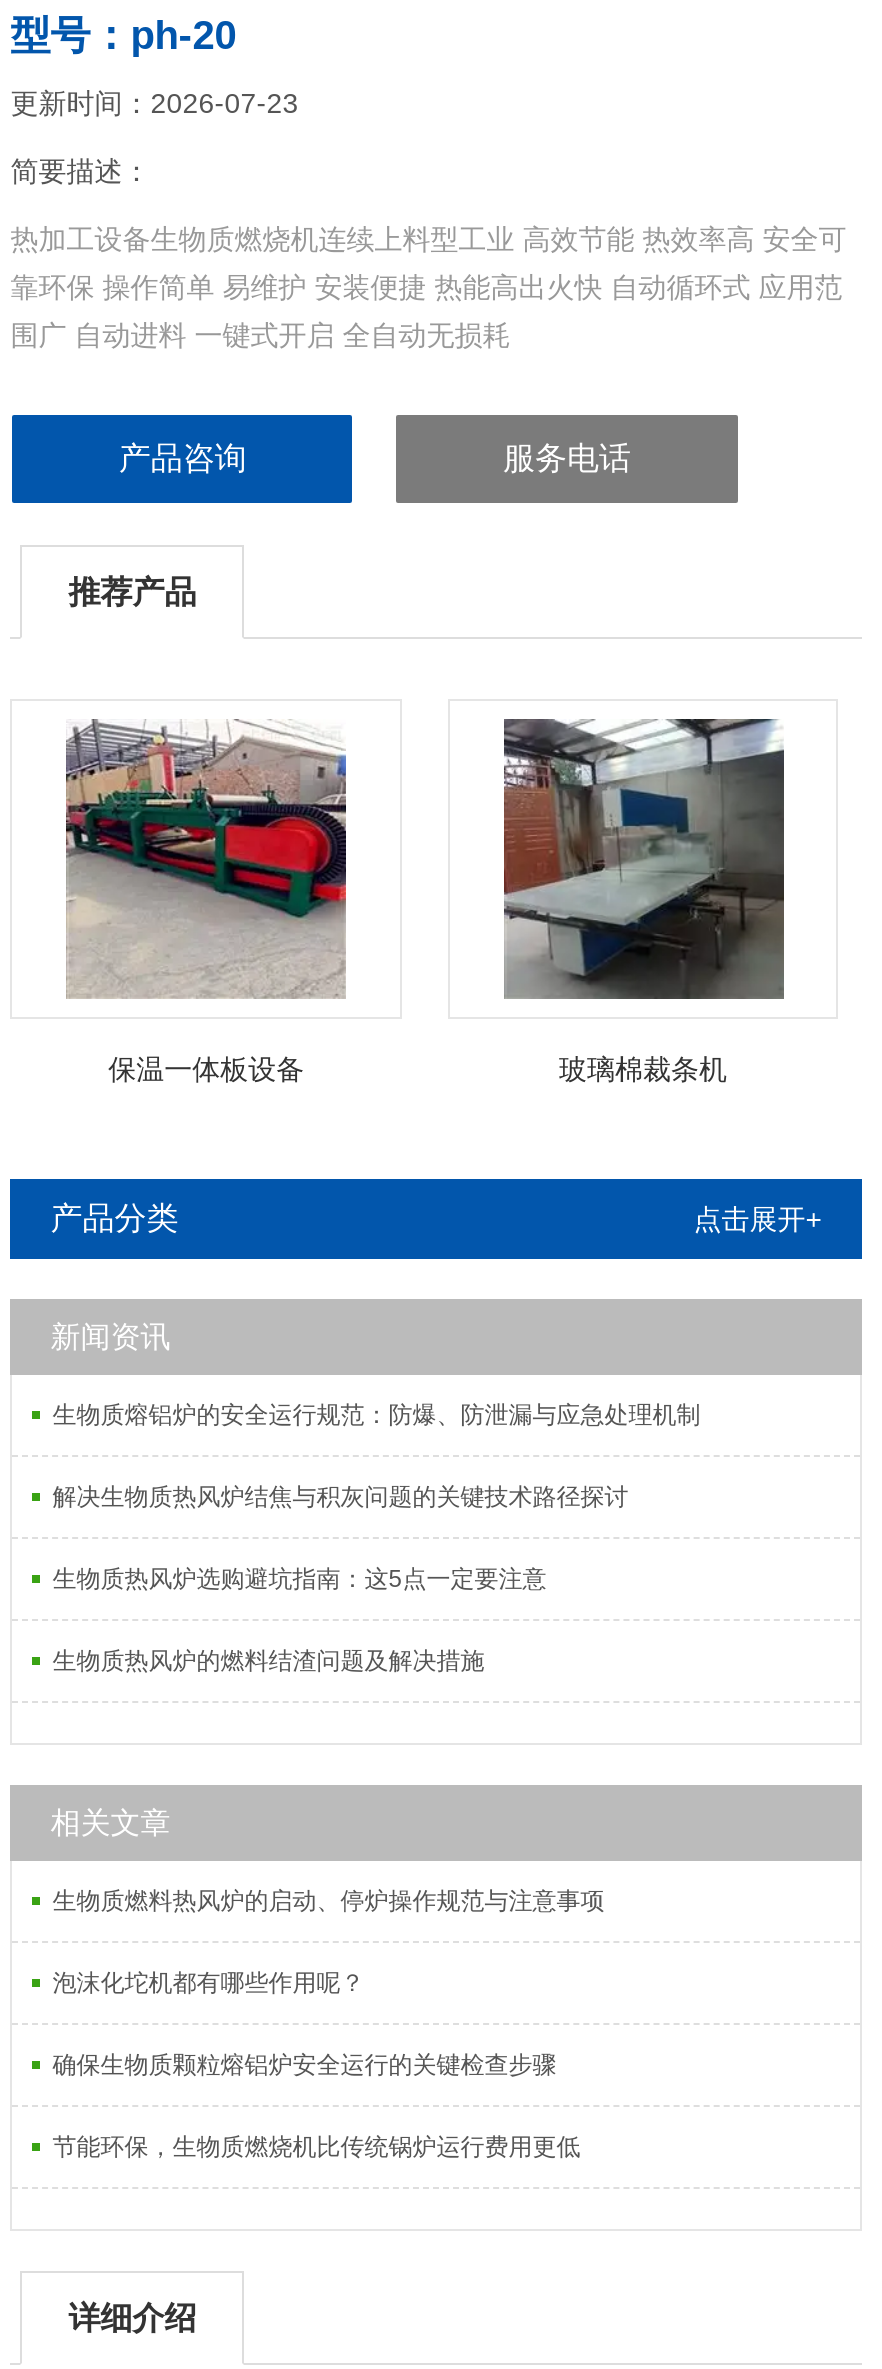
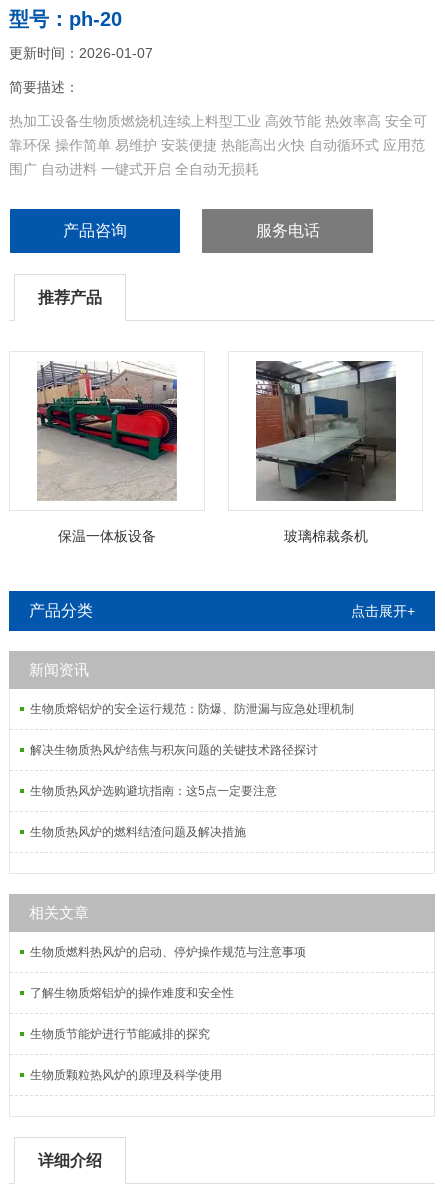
- 更新时间：2026-07-23
+ 更新时间：2026-01-07

- 泡沫化坨机都有哪些作用呢？
+ 了解生物质熔铝炉的操作难度和安全性

- 确保生物质颗粒熔铝炉安全运行的关键检查步骤
+ 生物质节能炉进行节能减排的探究

- 节能环保，生物质燃烧机比传统锅炉运行费用更低
+ 生物质颗粒热风炉的原理及科学使用
